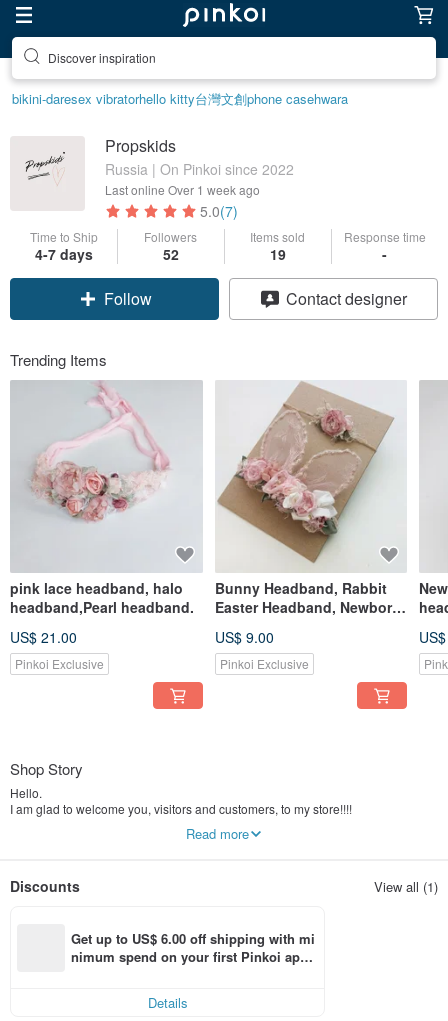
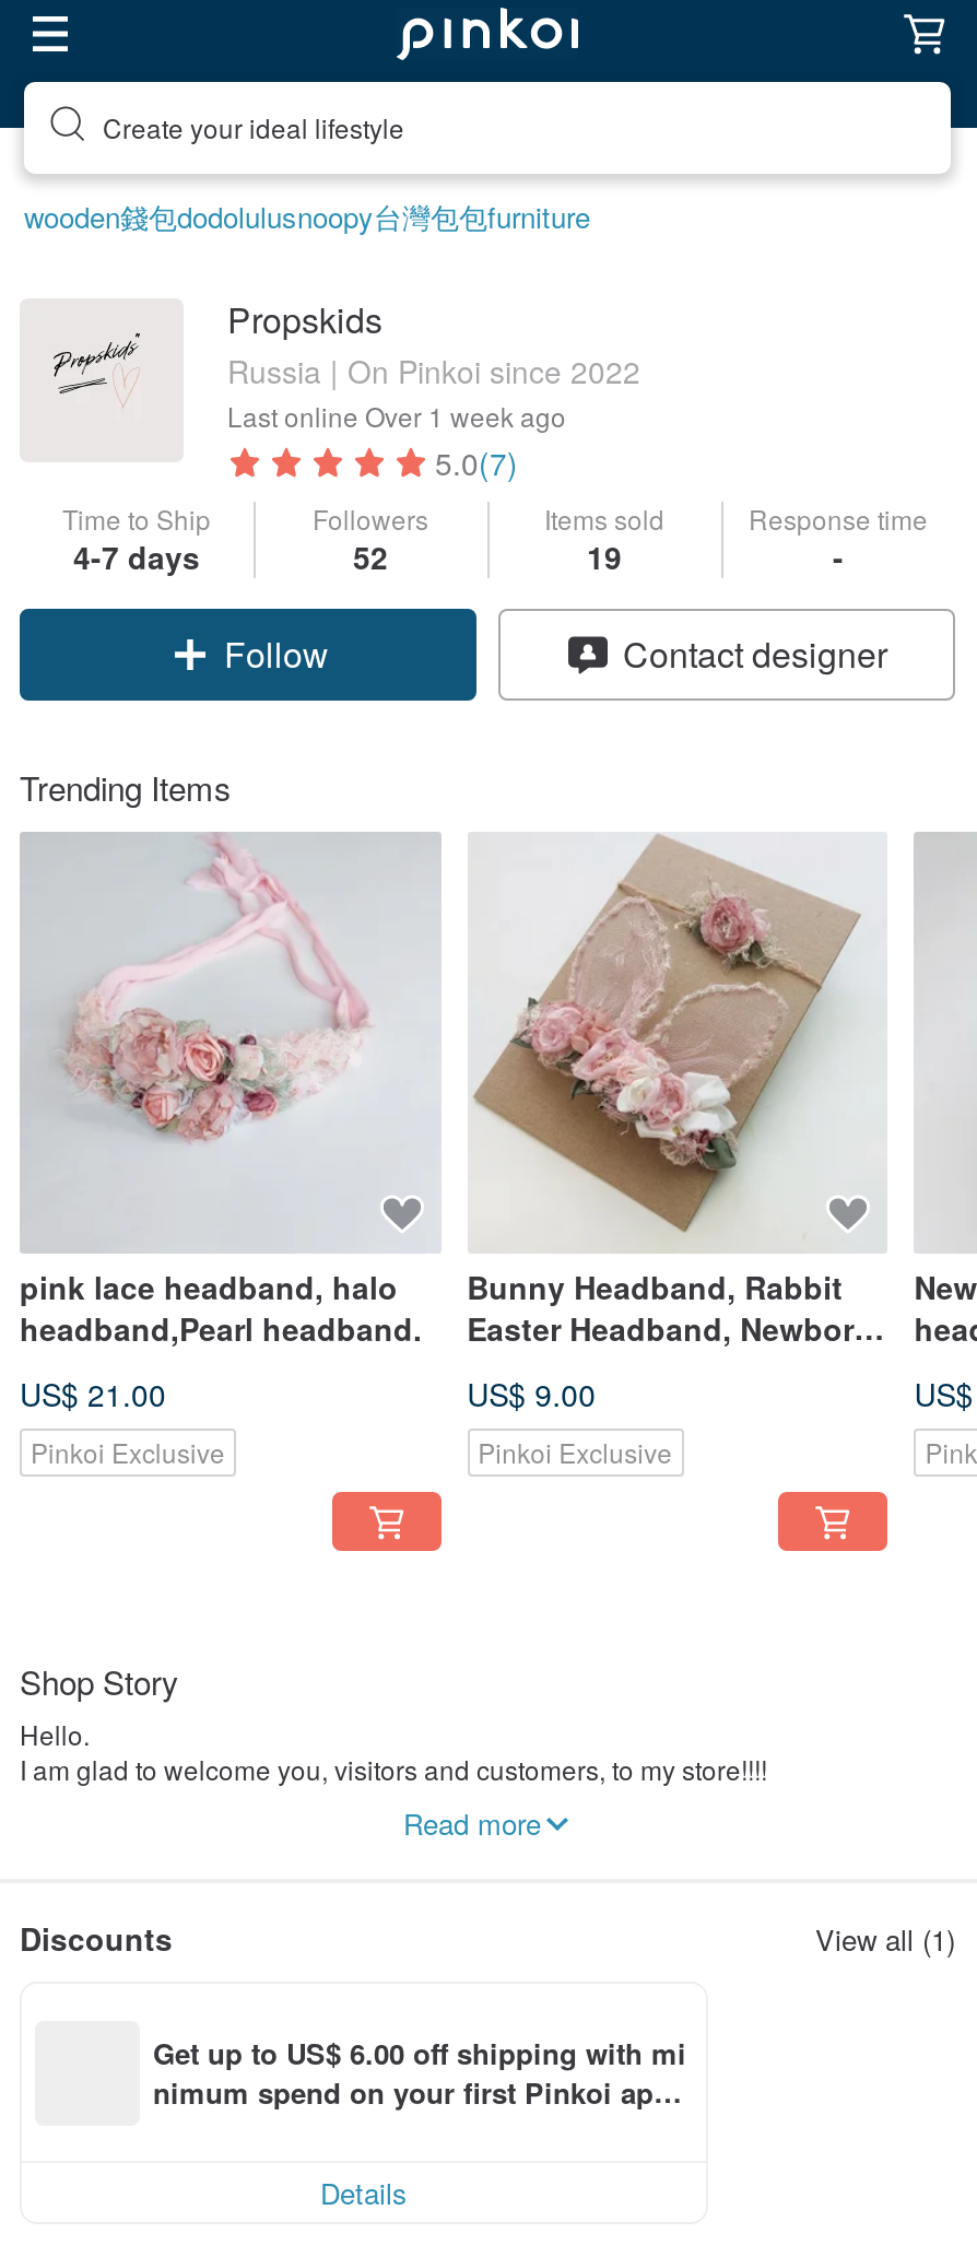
- Discover inspiration
+ Create your ideal lifestyle

- bikini-daresex vibratorhello kitty台灣文創phone casehwara
+ wooden錢包dodolulusnoopy台灣包包furniture
